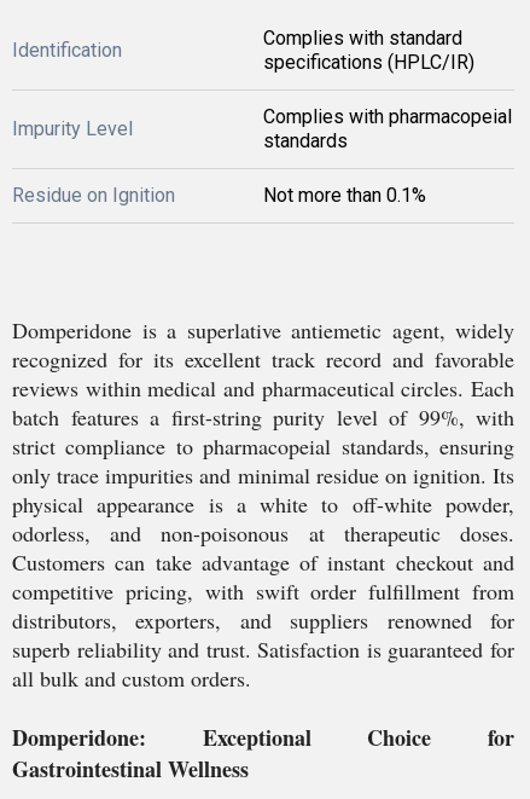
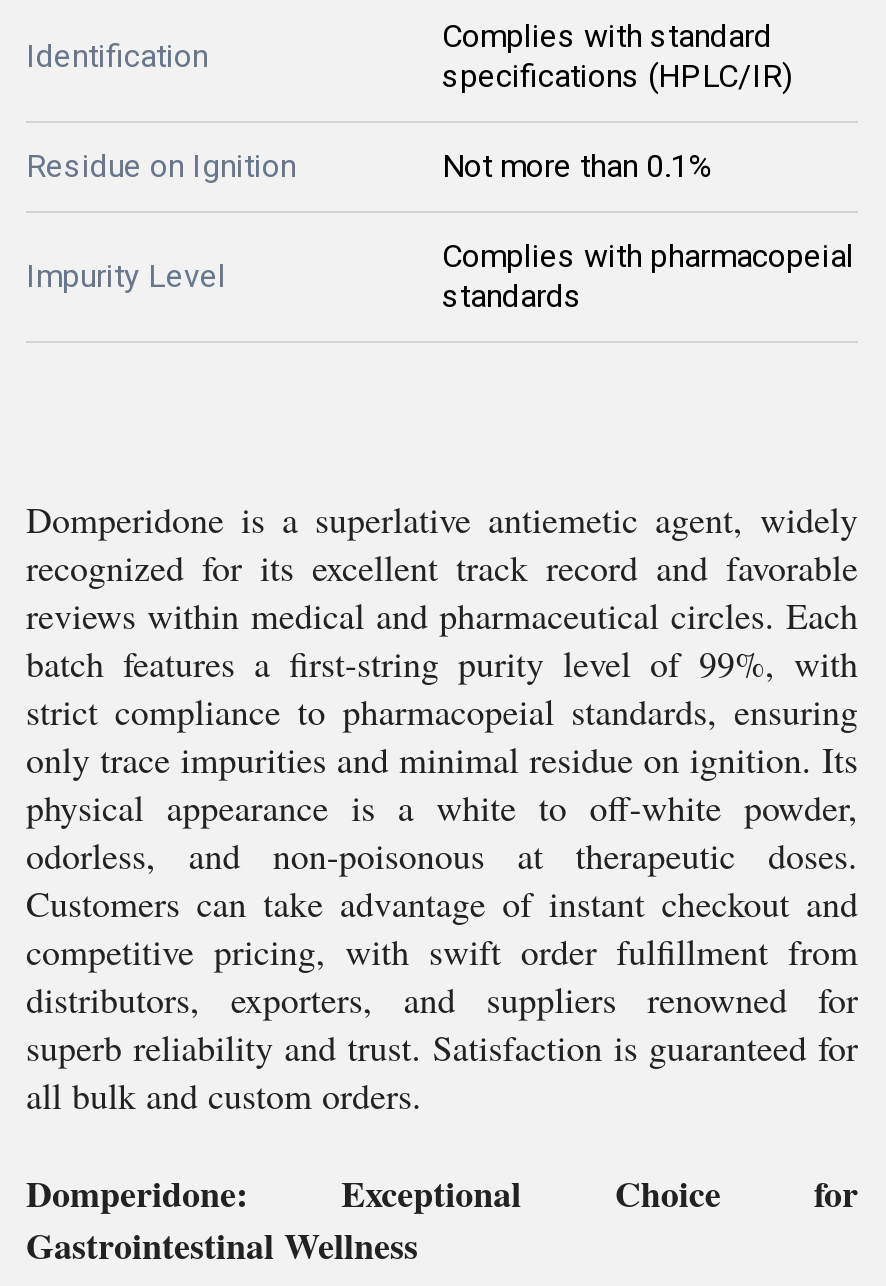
moved down: Impurity Level | Complies with pharmacopeial | standards

moved up: Residue on Ignition | Not more than 0.1%
